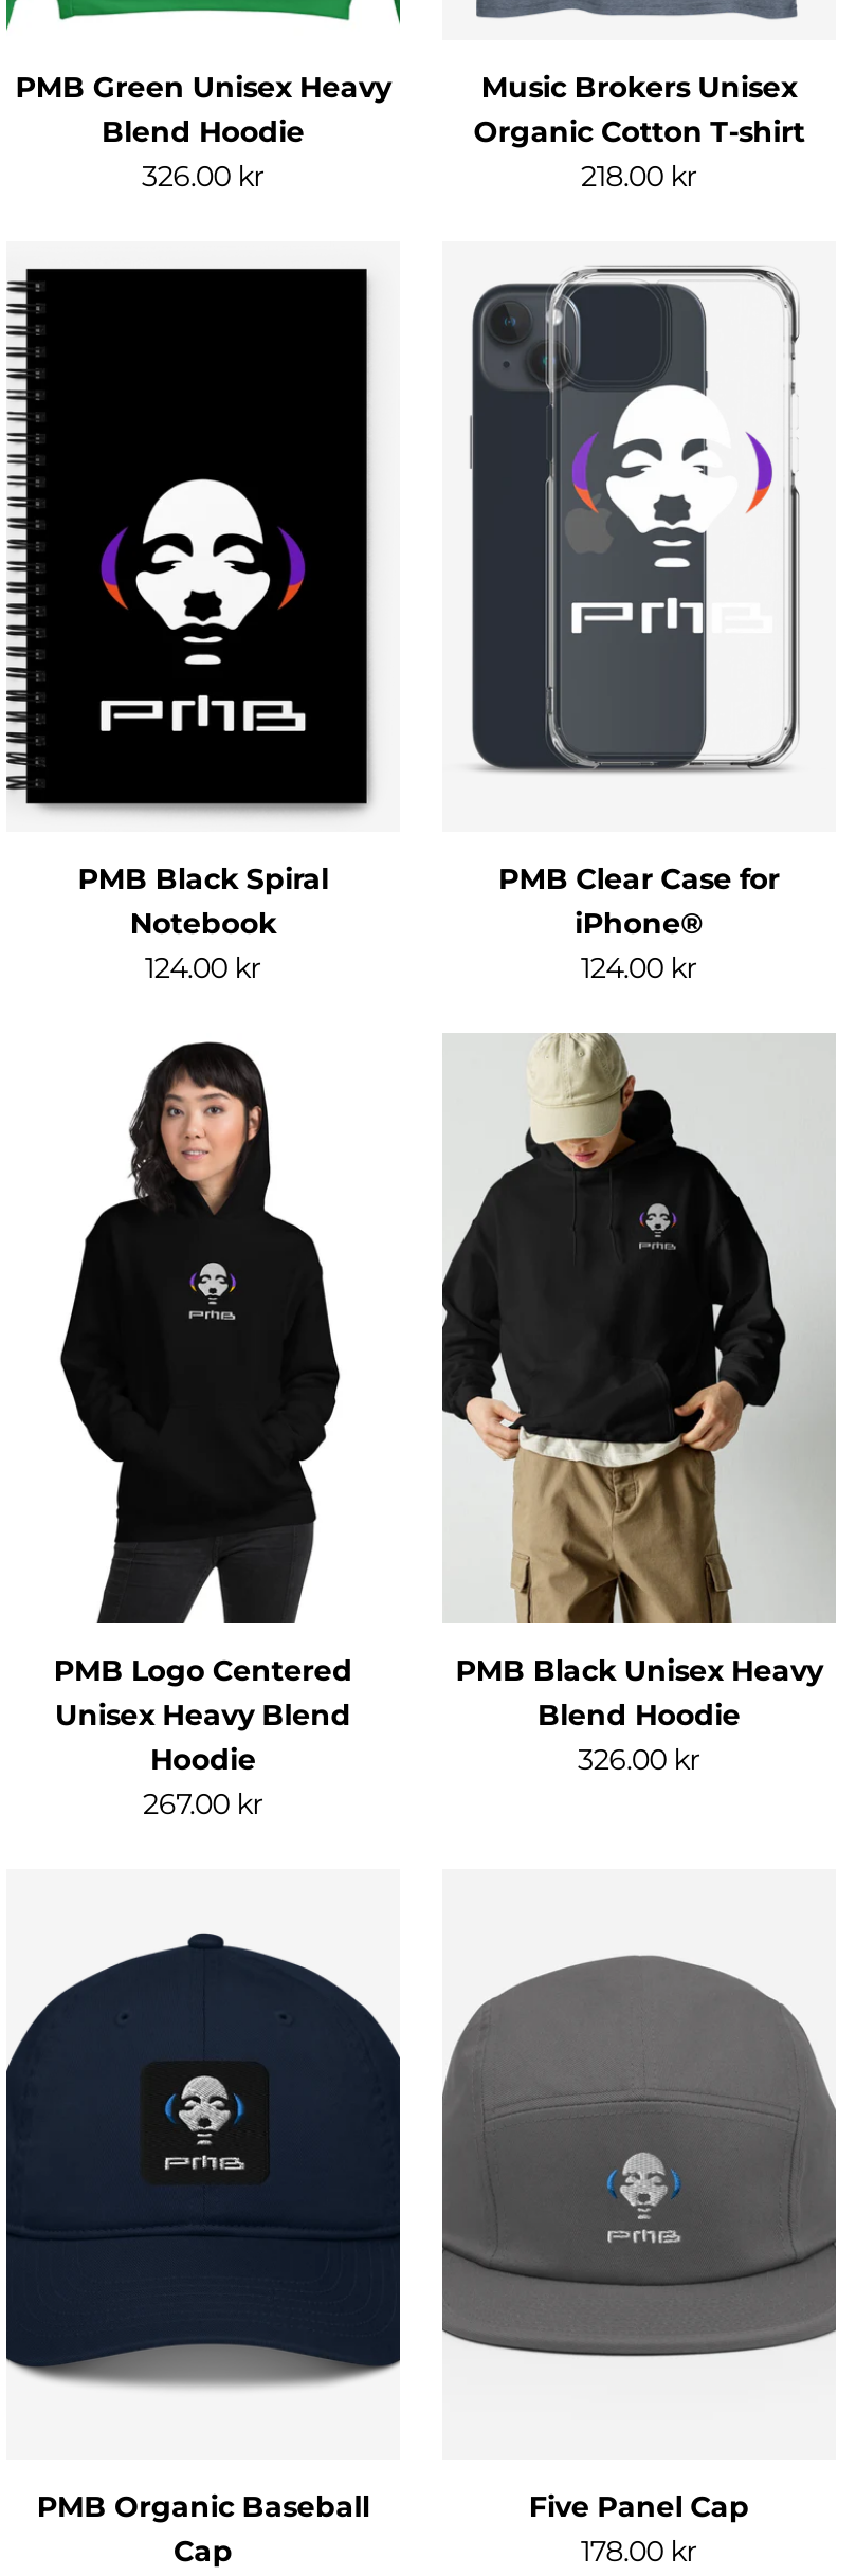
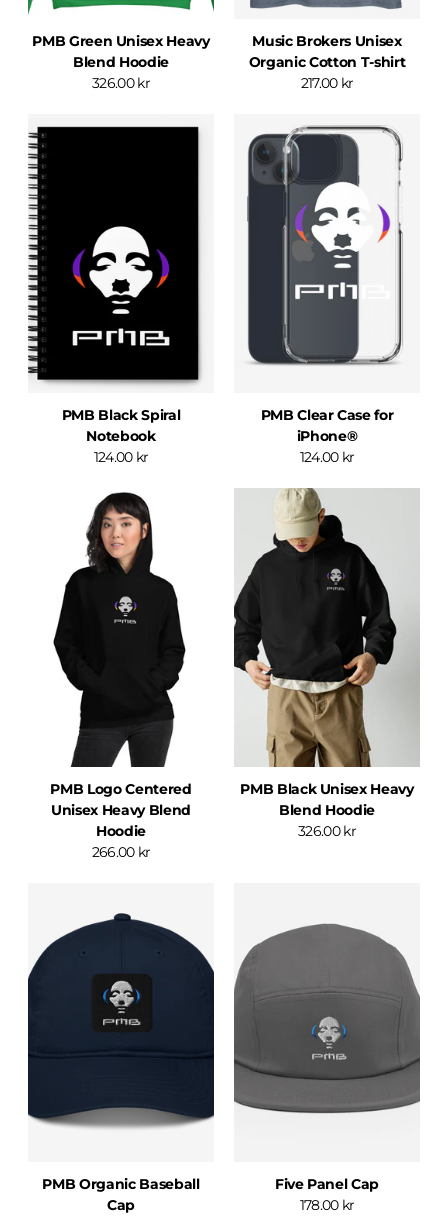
- 218.00 kr
+ 217.00 kr

- 267.00 kr
+ 266.00 kr
